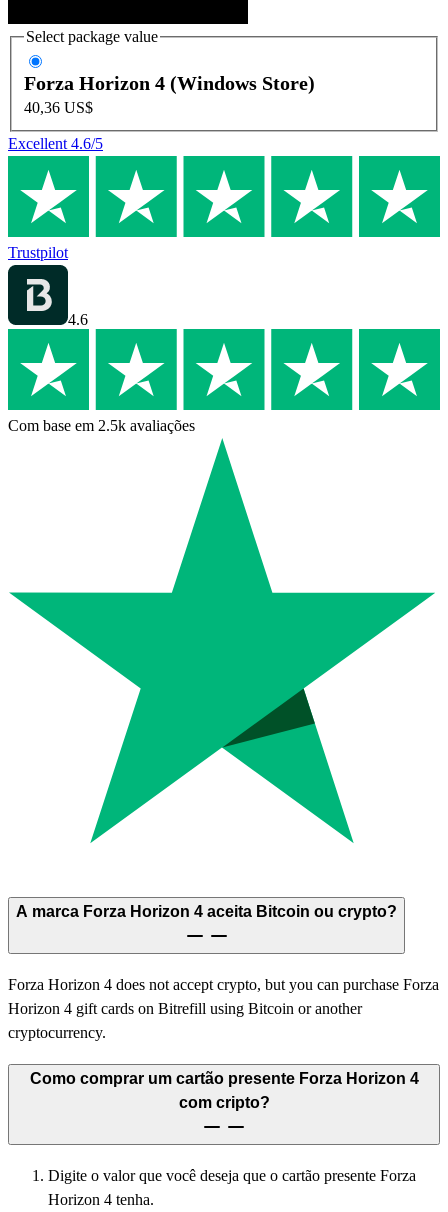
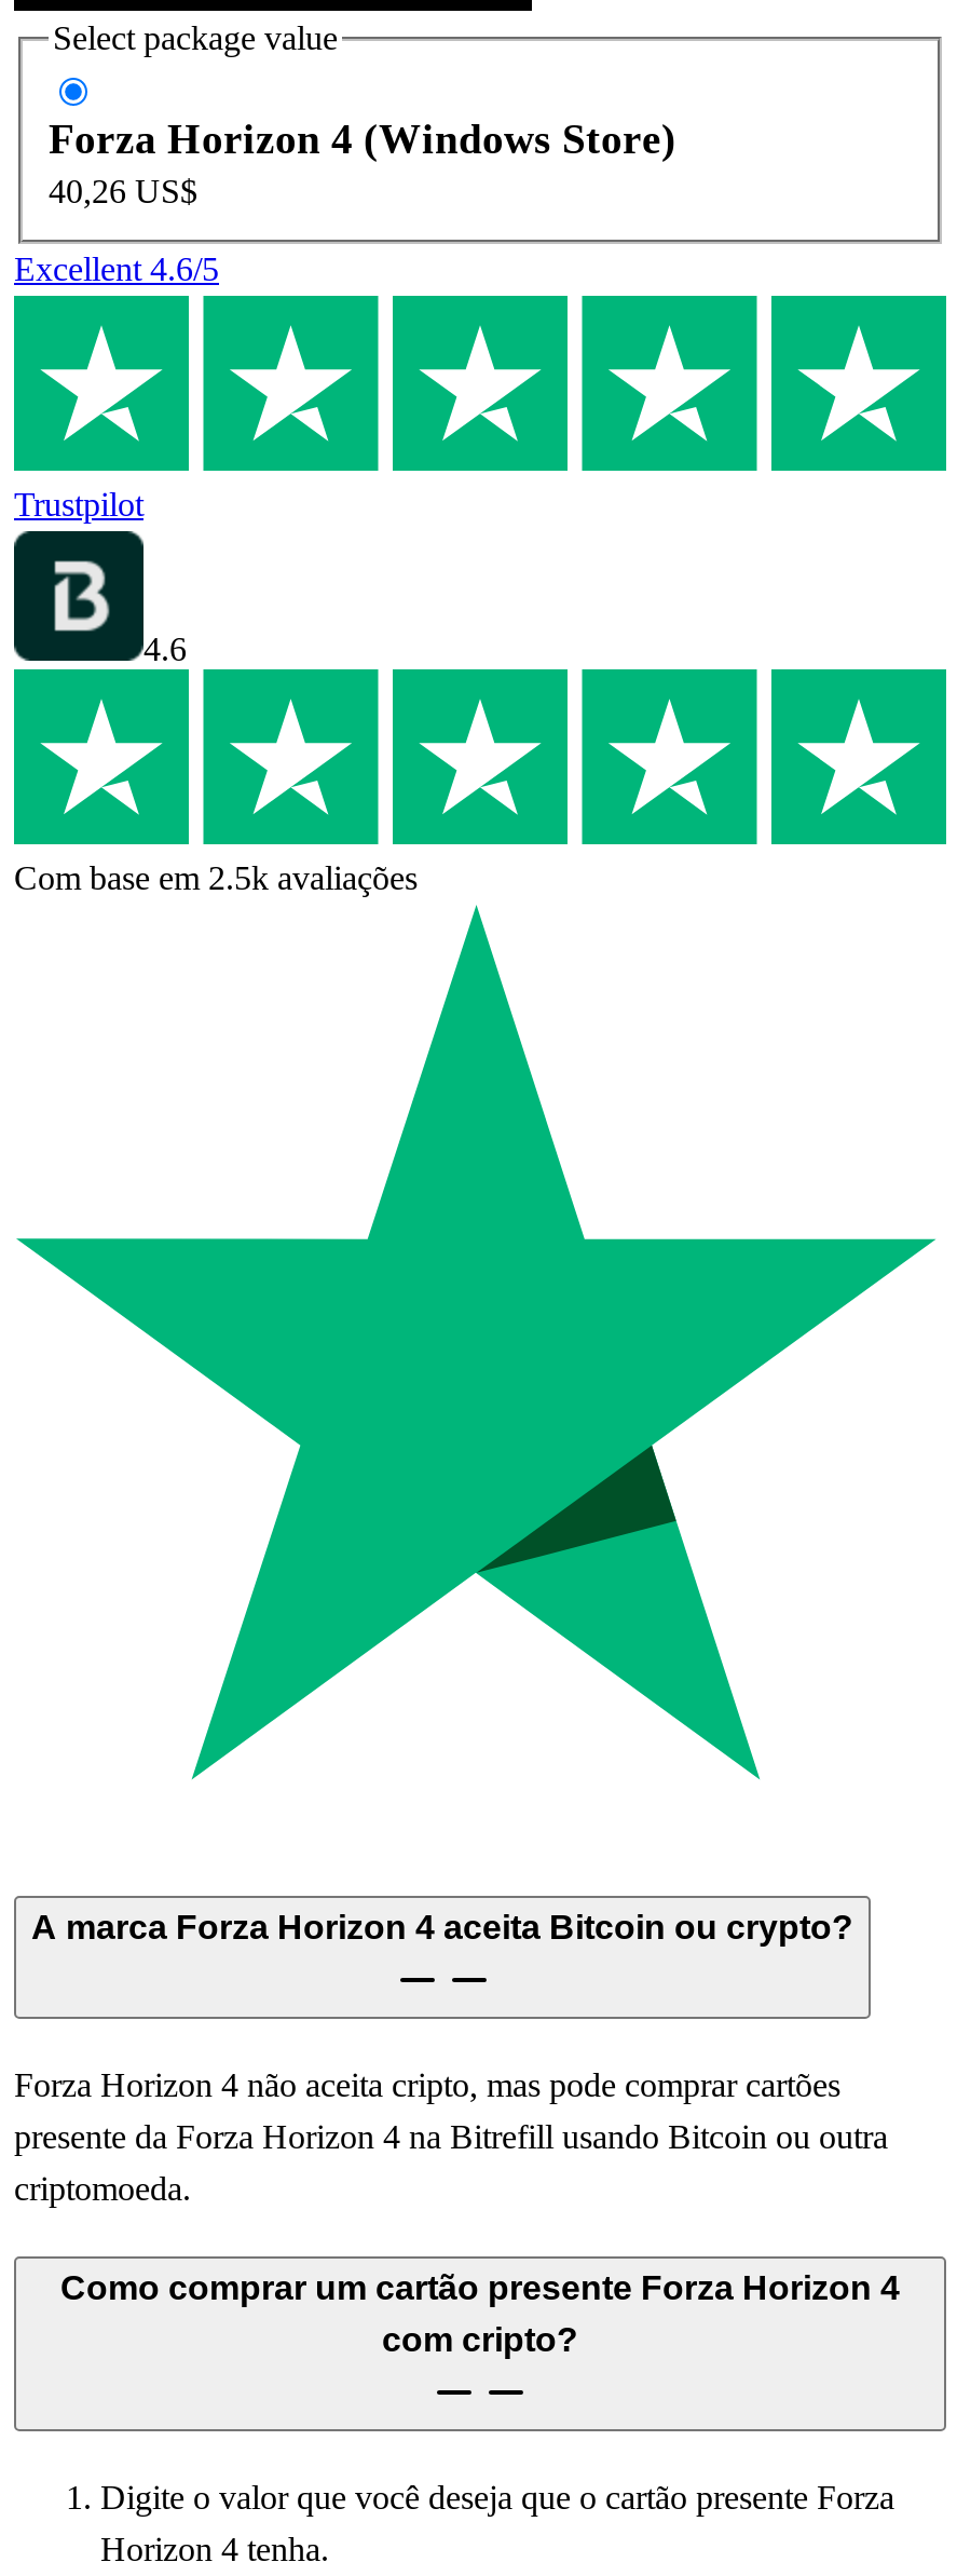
- 40,36 US$
+ 40,26 US$

- Forza Horizon 4 does not accept crypto, but you can purchase Forza
- Horizon 4 gift cards on Bitrefill using Bitcoin or another
- cryptocurrency.
+ Forza Horizon 4 não aceita cripto, mas pode comprar cartões
+ presente da Forza Horizon 4 na Bitrefill usando Bitcoin ou outra
+ criptomoeda.
